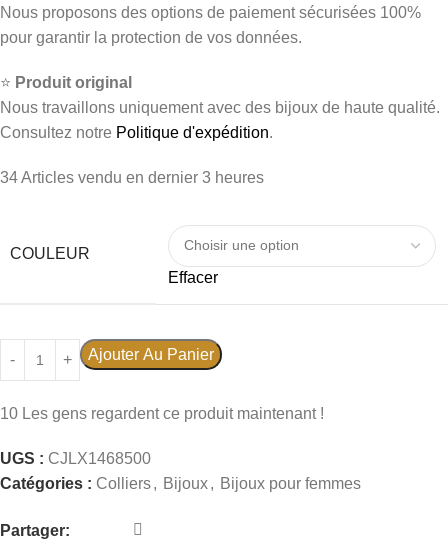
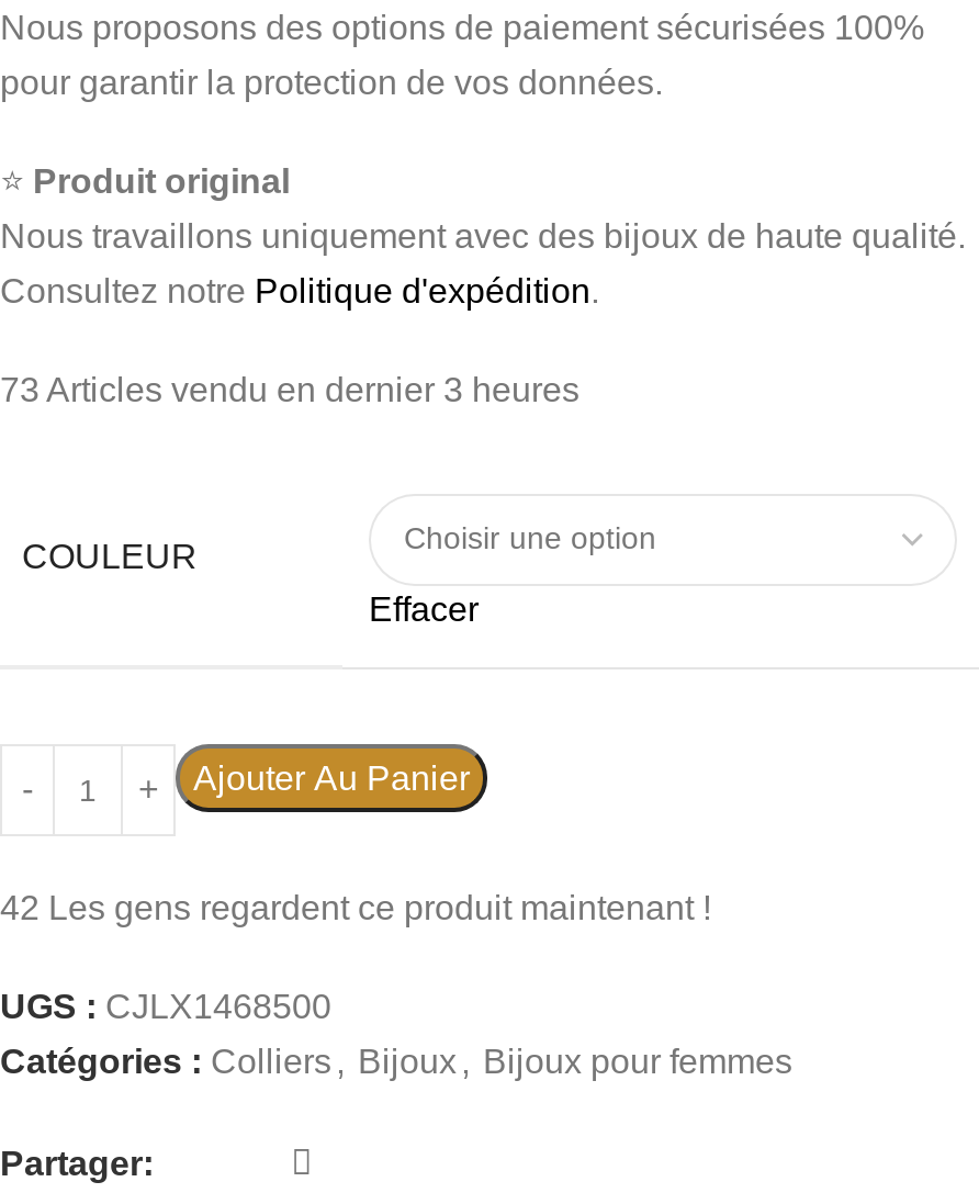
- 34 Articles vendu en dernier 3 heures
+ 73 Articles vendu en dernier 3 heures

- 10 Les gens regardent ce produit maintenant !
+ 42 Les gens regardent ce produit maintenant !
